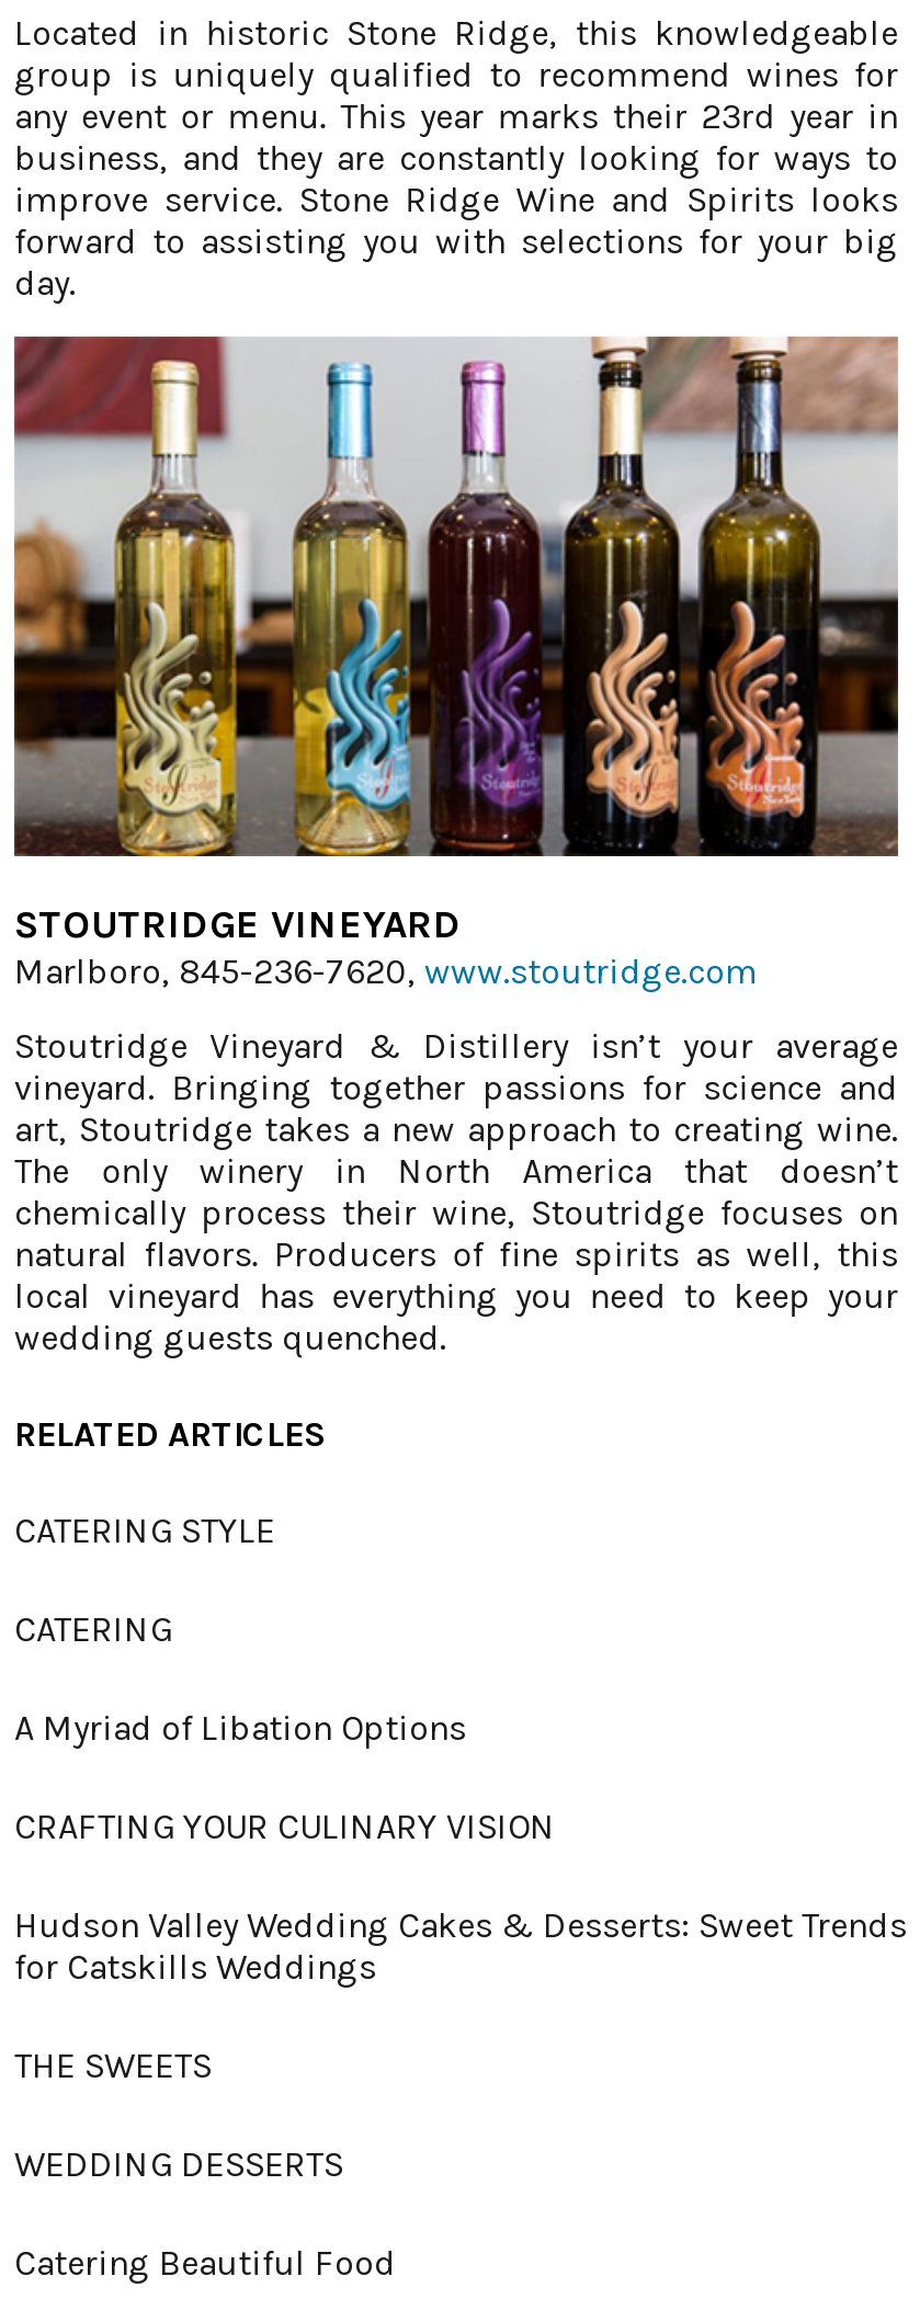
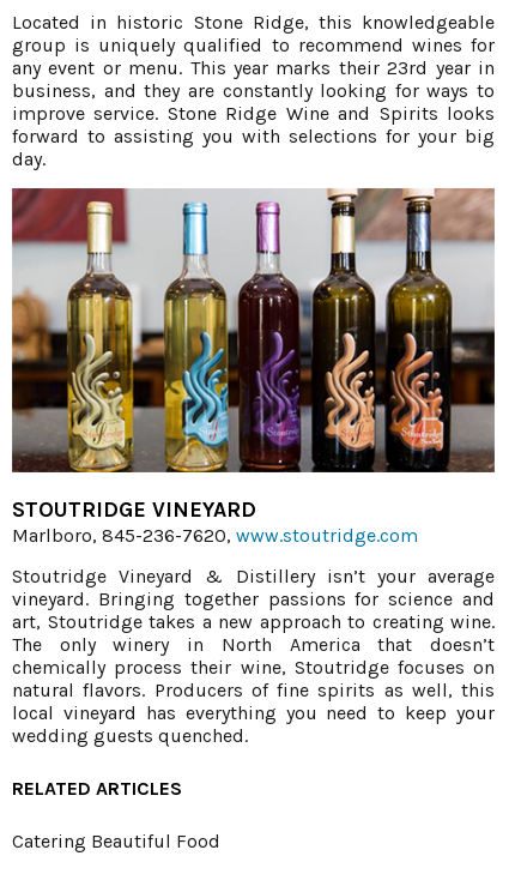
- CATERING STYLE
- CATERING
- A Myriad of Libation Options
- CRAFTING YOUR CULINARY VISION
- Hudson Valley Wedding Cakes & Desserts: Sweet Trends
- for Catskills Weddings
- THE SWEETS
- WEDDING DESSERTS
